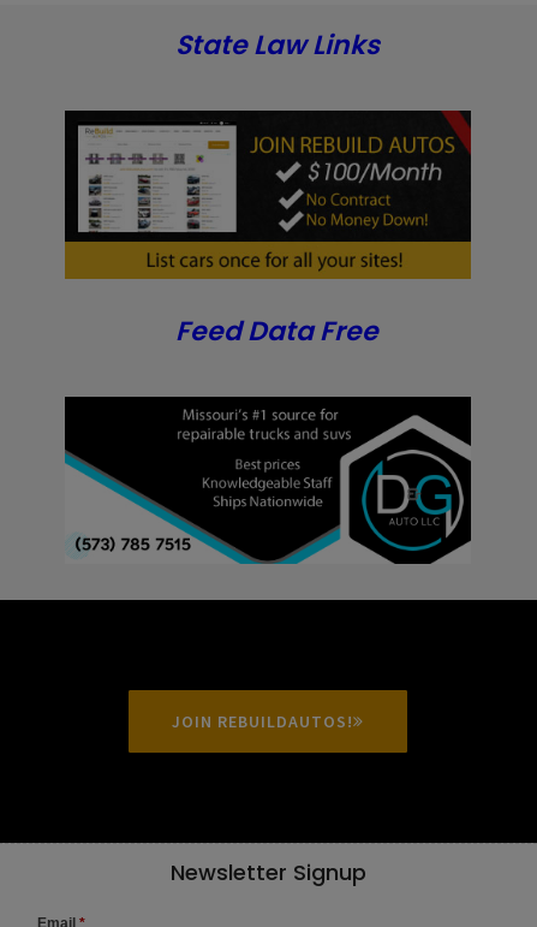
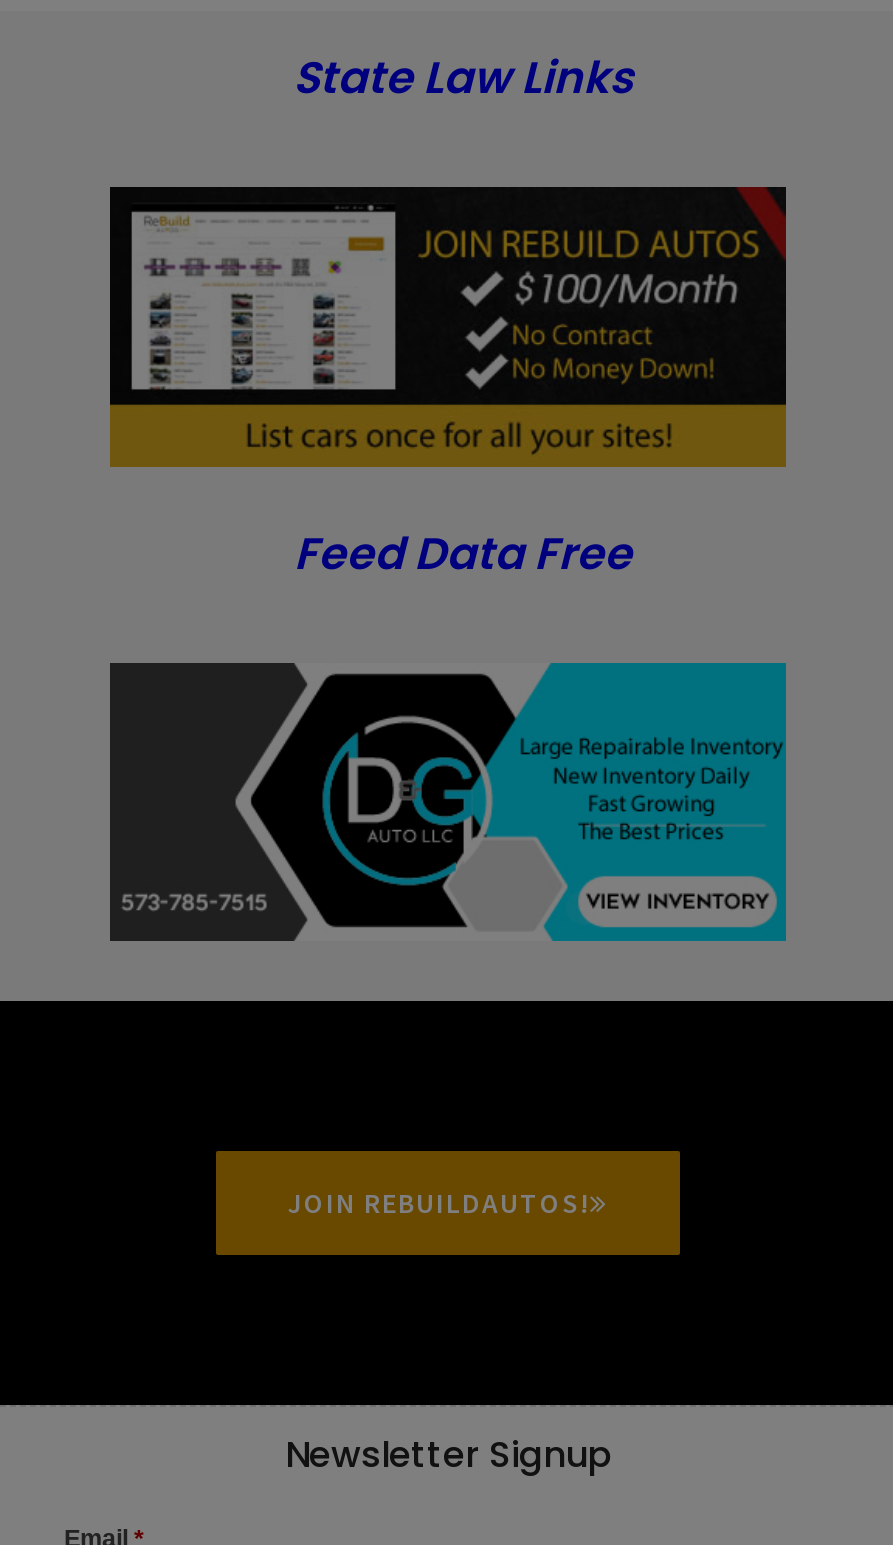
- [image]
+ [image]
